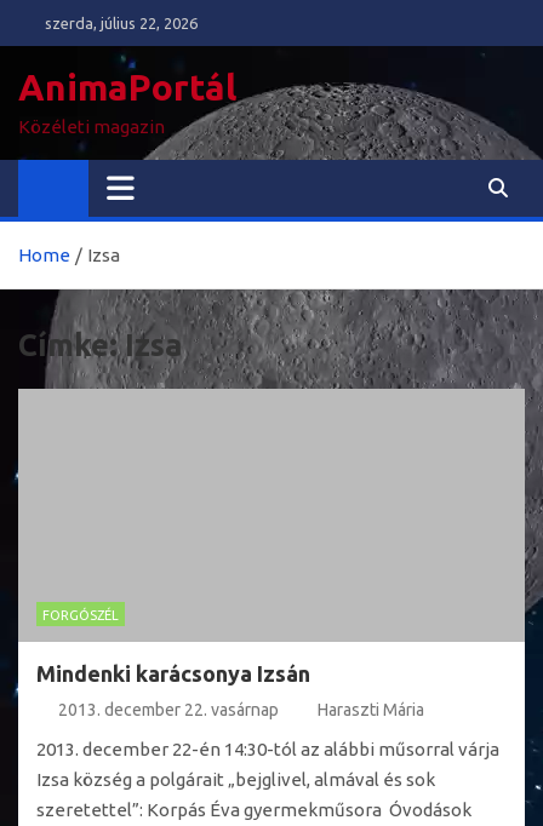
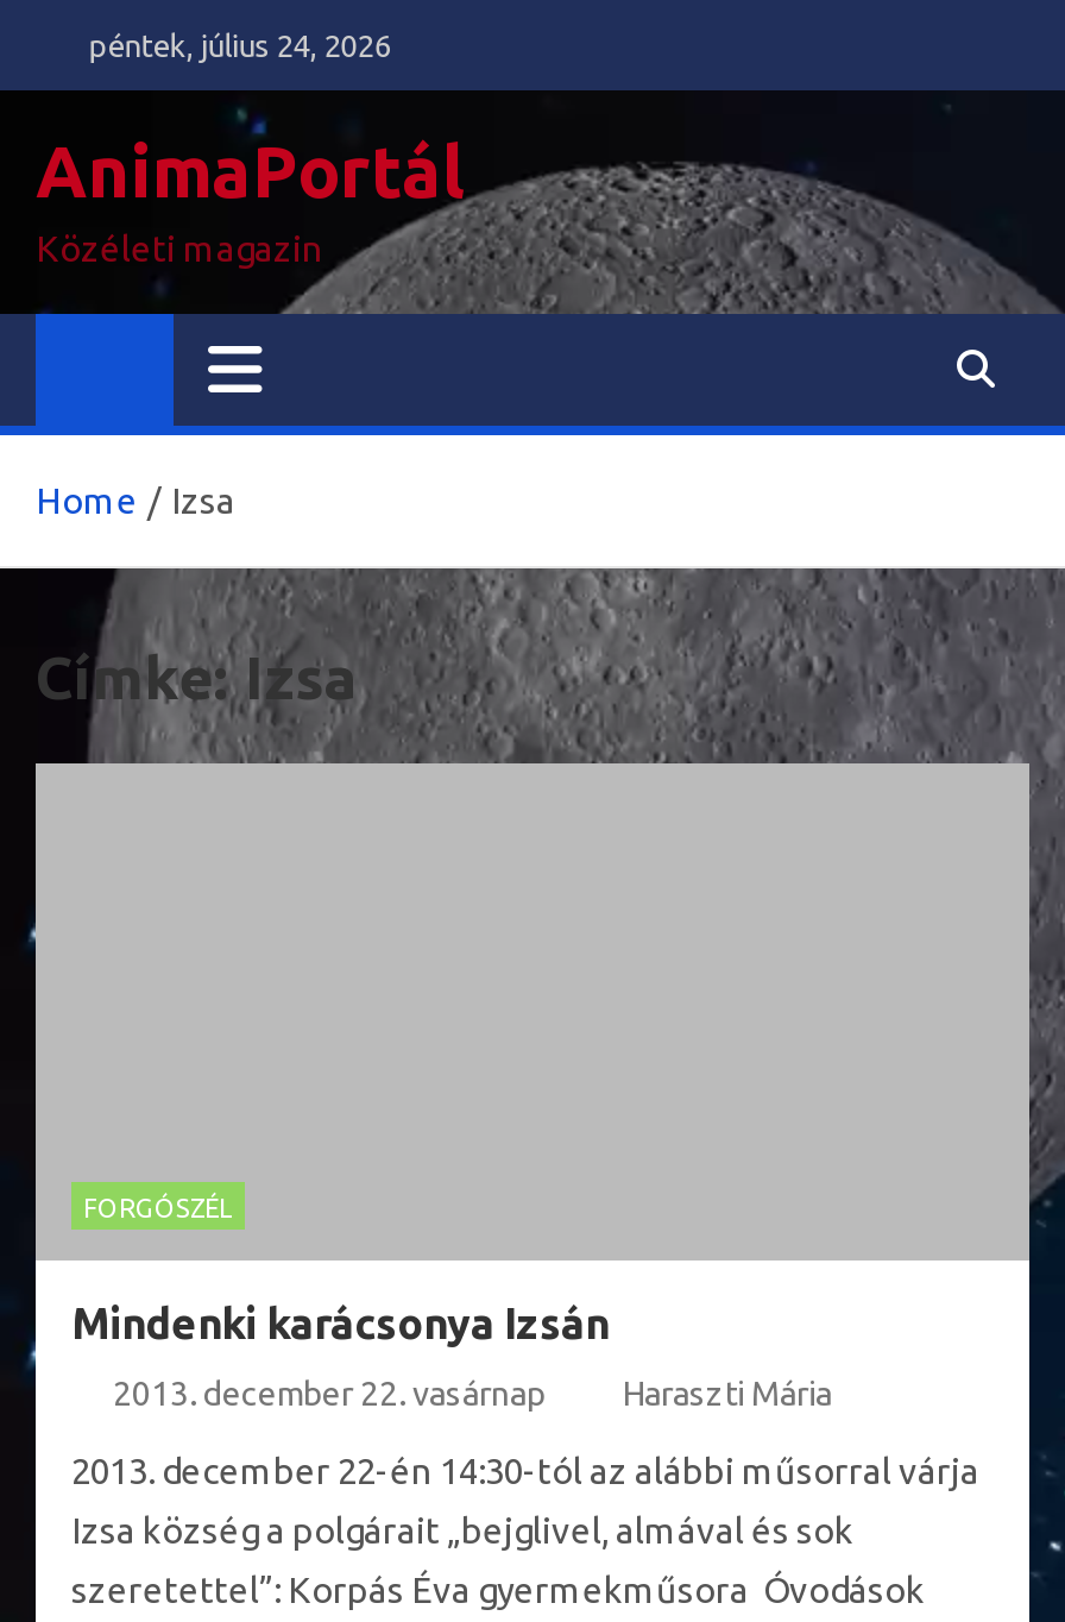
- szerda, július 22, 2026
+ péntek, július 24, 2026
